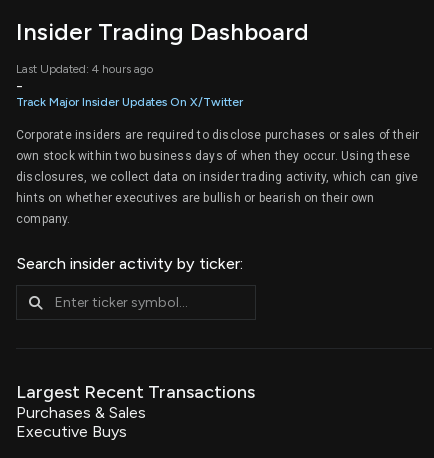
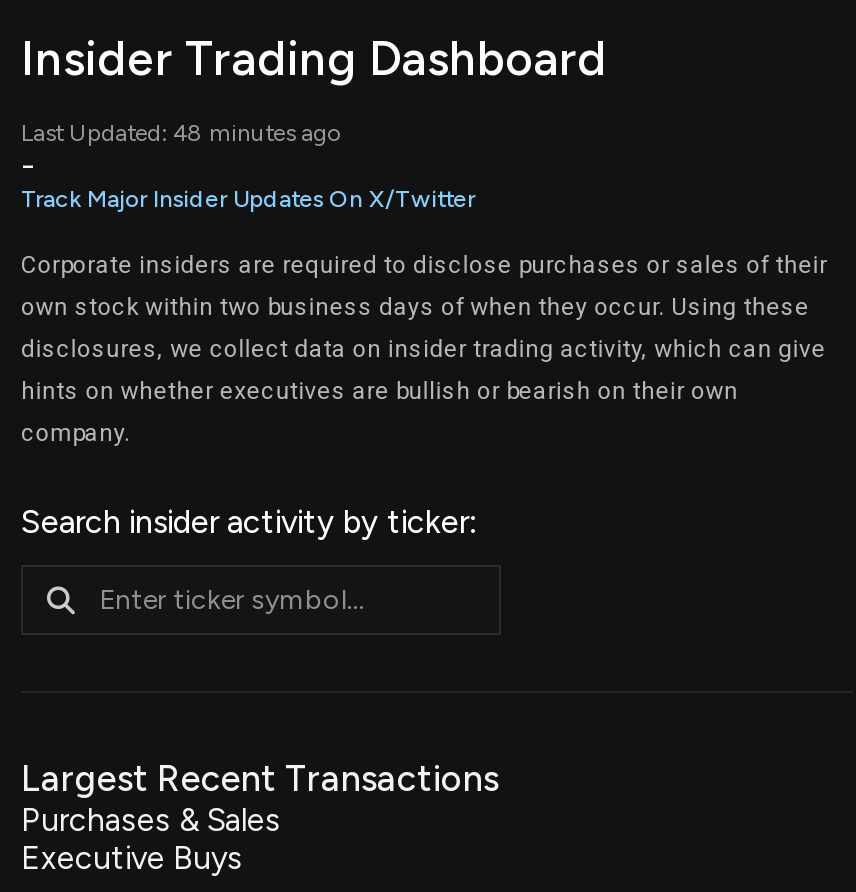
- Last Updated: 4 hours ago
+ Last Updated: 48 minutes ago
